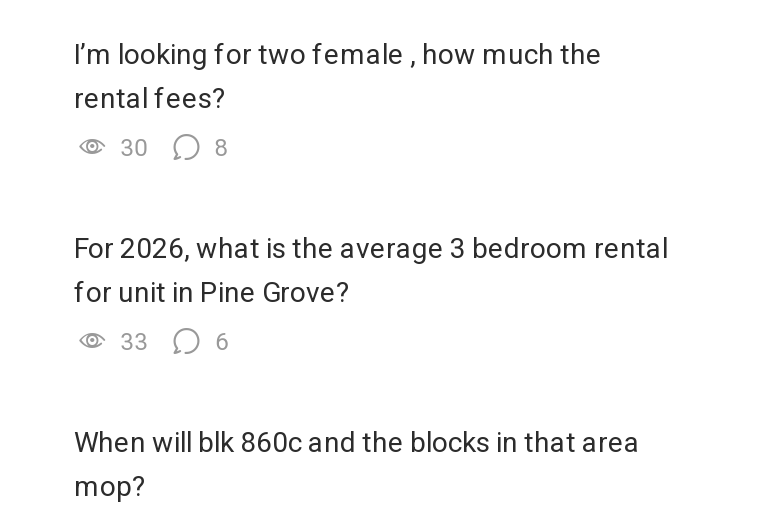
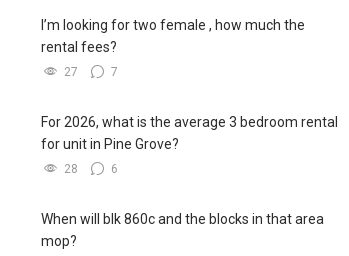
- 30
+ 27

- 8
+ 7

- 33
+ 28
